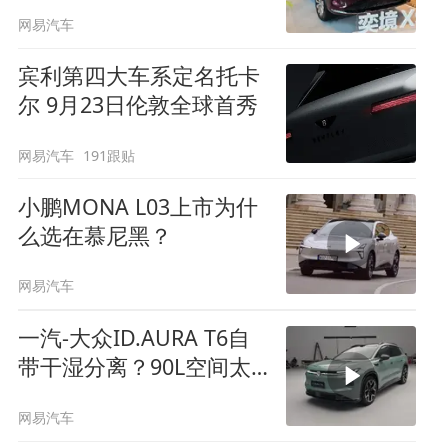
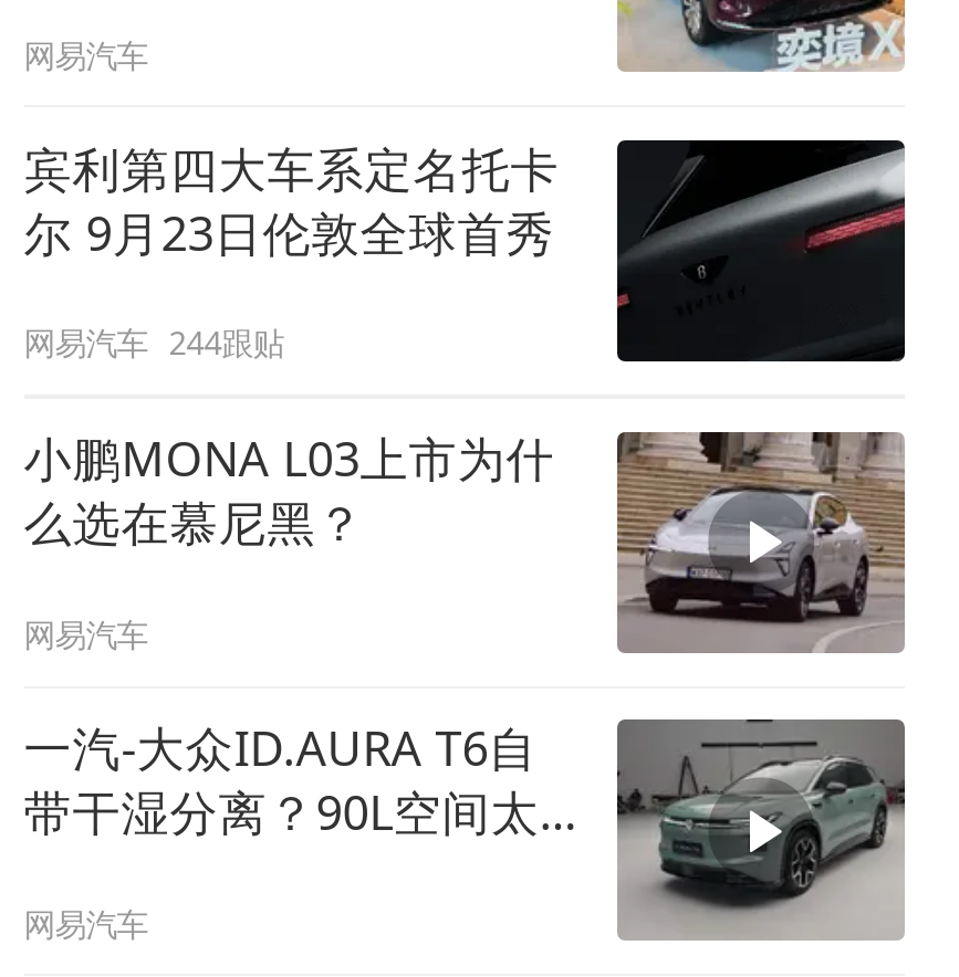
- 网易汽车 191跟贴
+ 网易汽车 244跟贴
